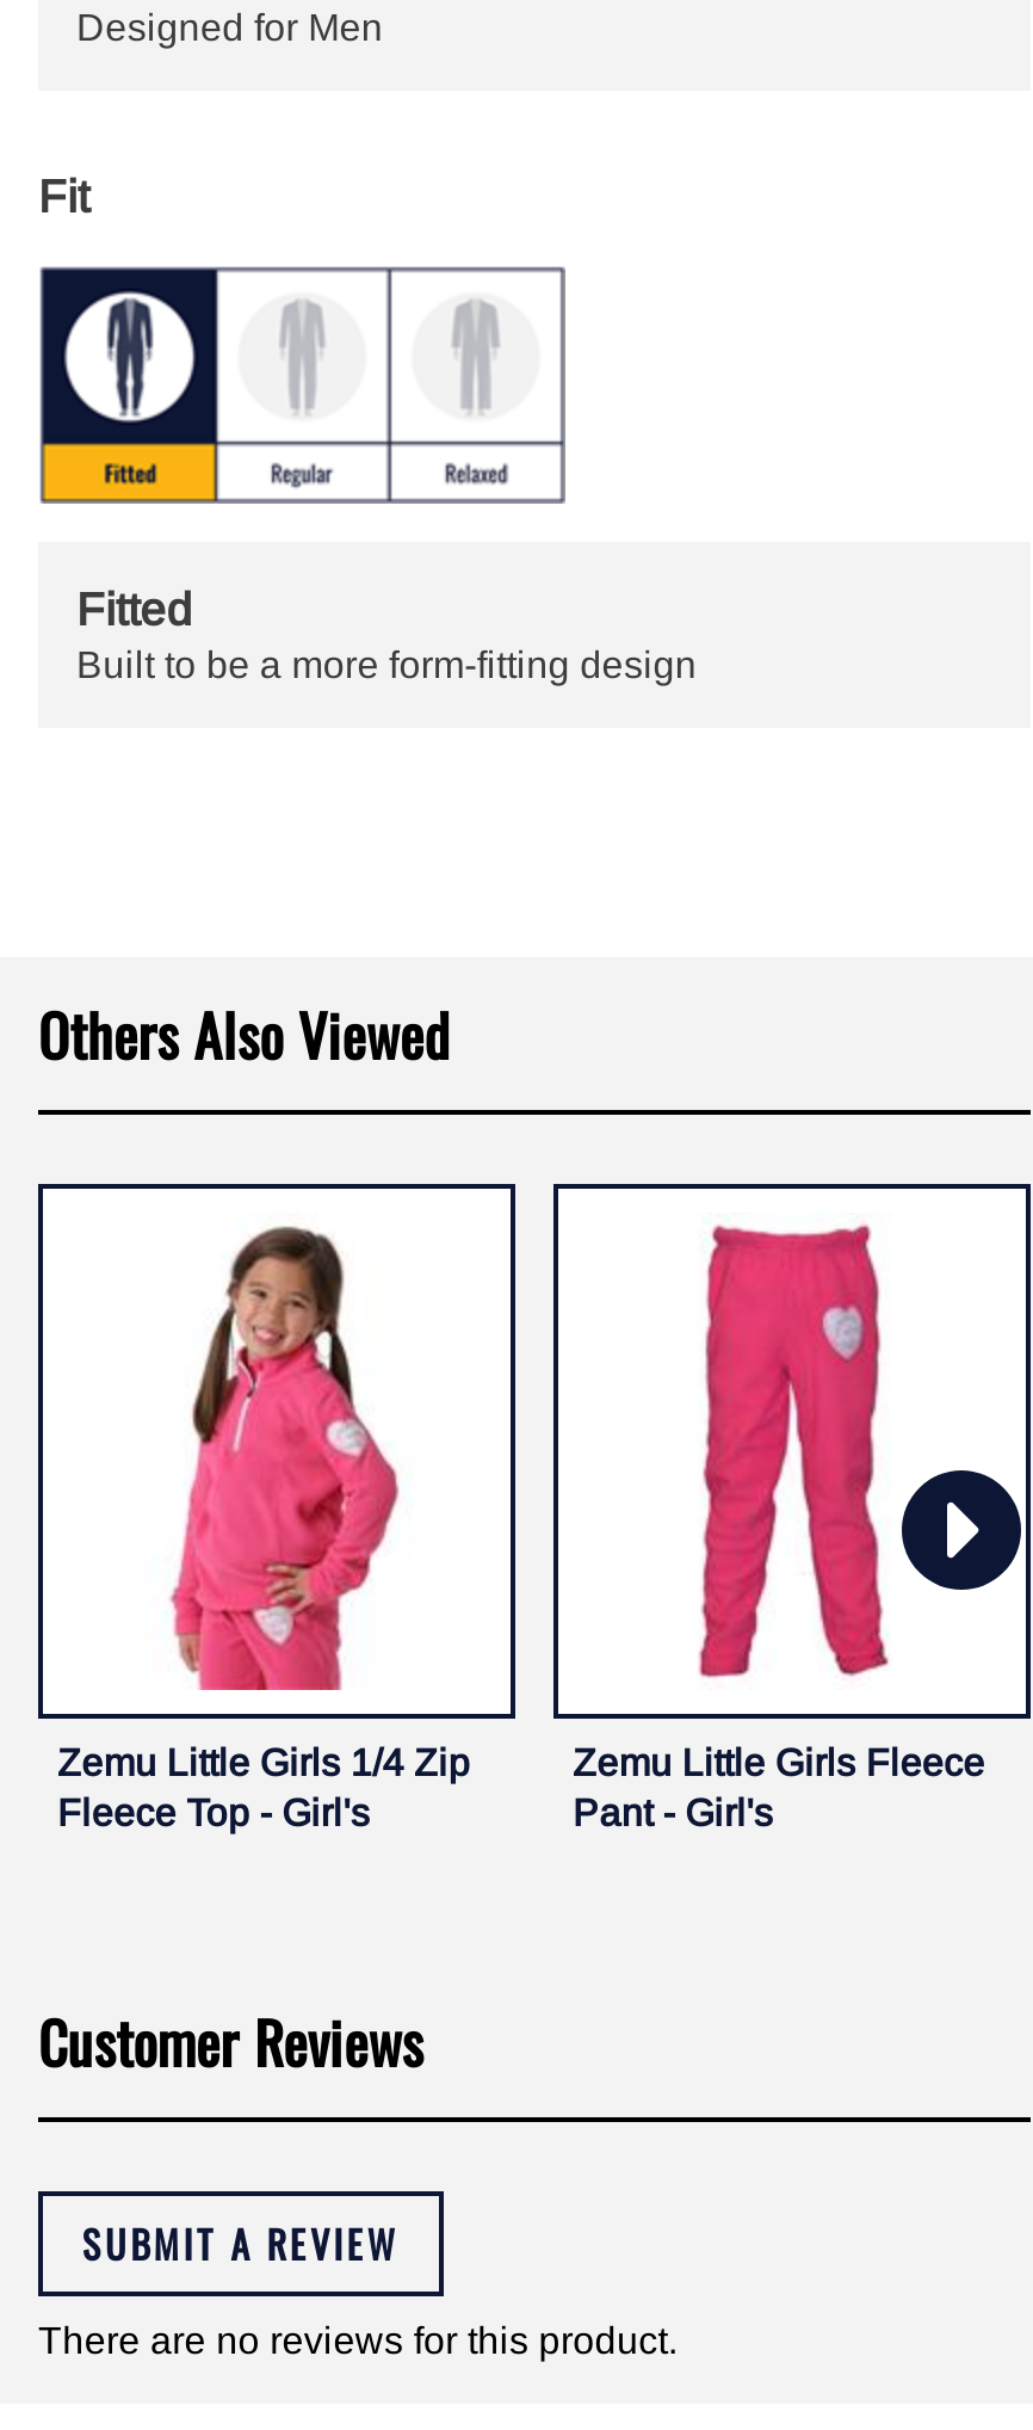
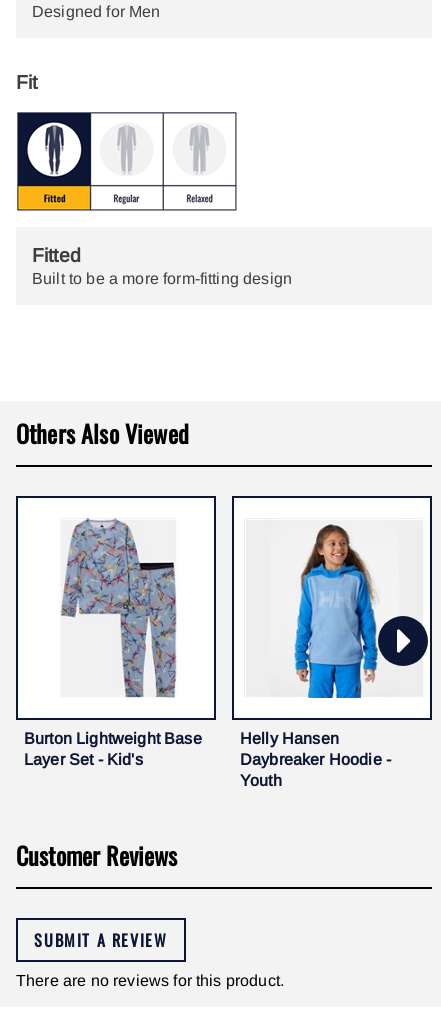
- [image]
- Zemu Little Girls 1/4 Zip
- Fleece Top - Girl's
+ [image]
+ Burton Lightweight Base
+ Layer Set - Kid's

- [image]
- Zemu Little Girls Fleece
- Pant - Girl's
+ [image]
+ Helly Hansen
+ Daybreaker Hoodie -
+ Youth
